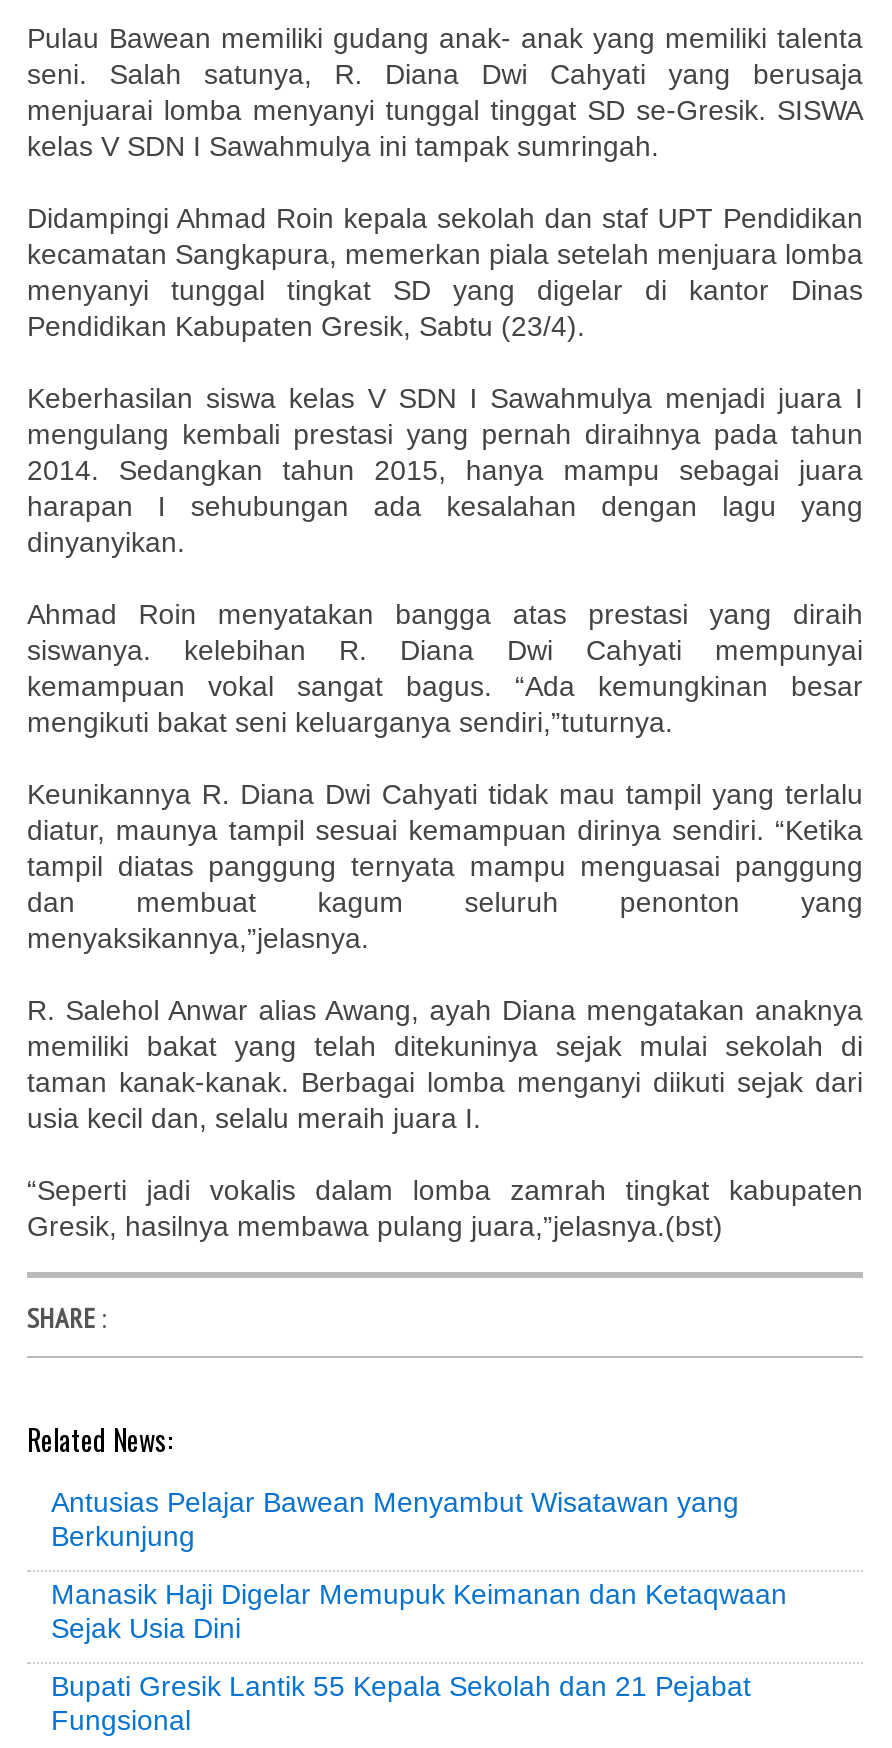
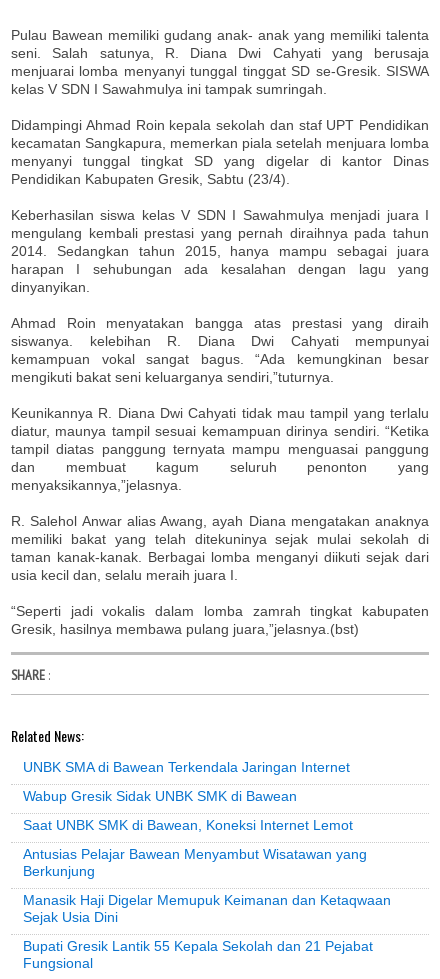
+ UNBK SMA di Bawean Terkendala Jaringan Internet
+ Wabup Gresik Sidak UNBK SMK di Bawean
+ Saat UNBK SMK di Bawean, Koneksi Internet Lemot
